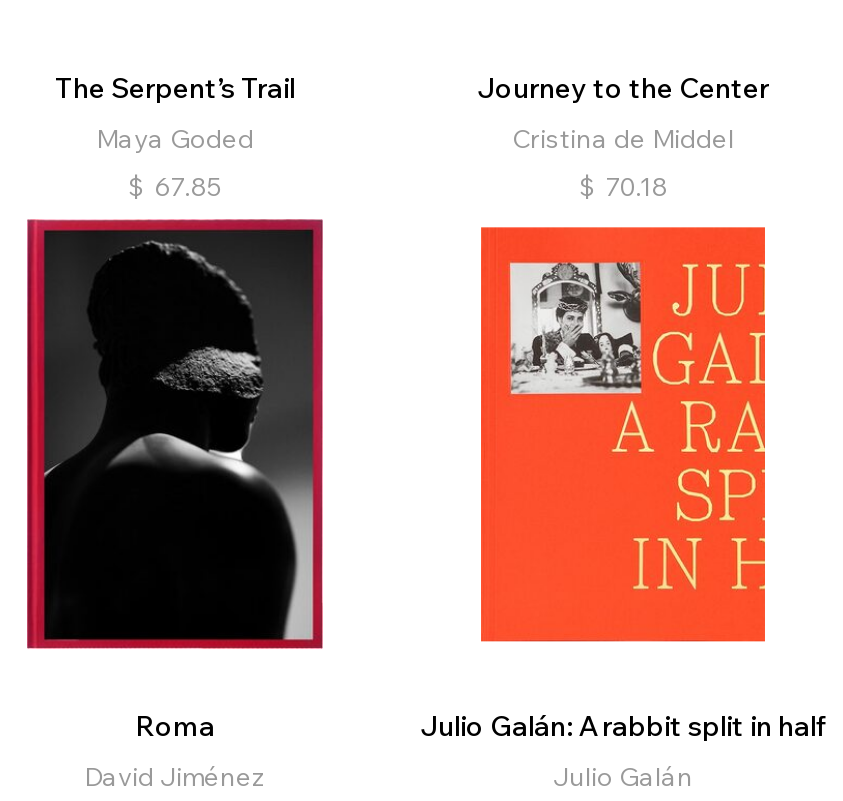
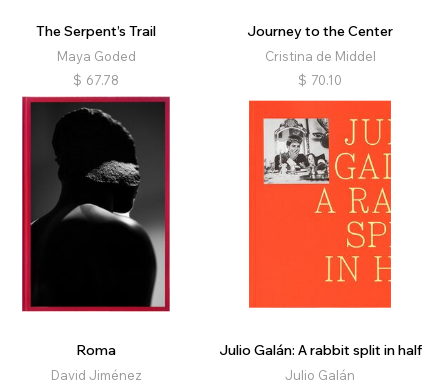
- $ 67.85
+ $ 67.78

- $ 70.18
+ $ 70.10
